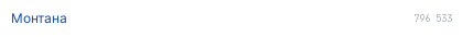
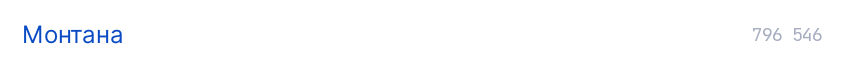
- 796 533
+ 796 546
